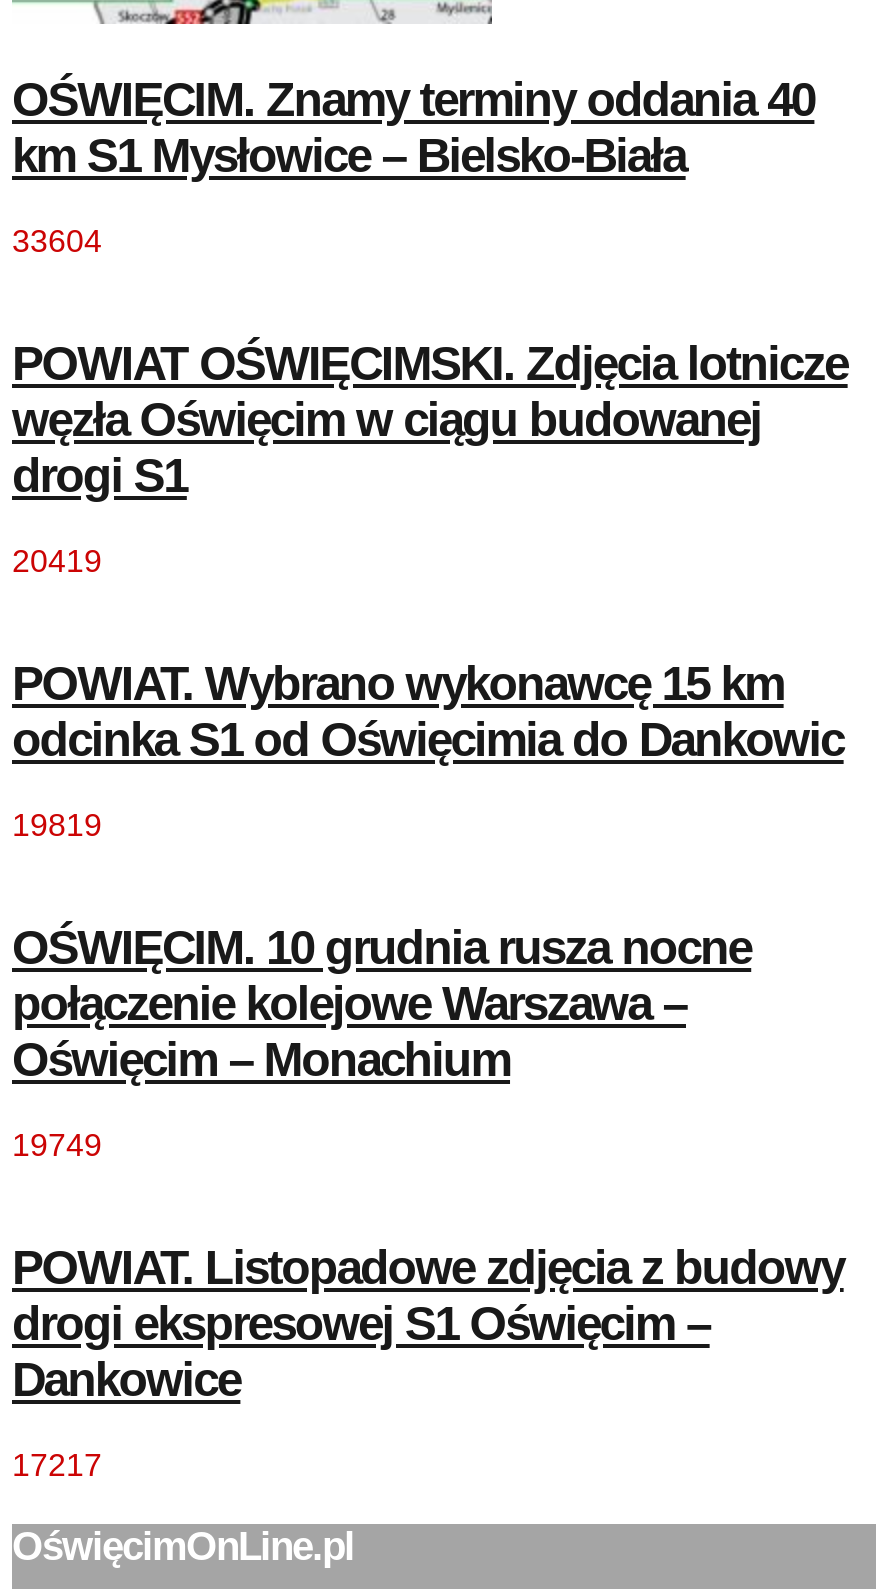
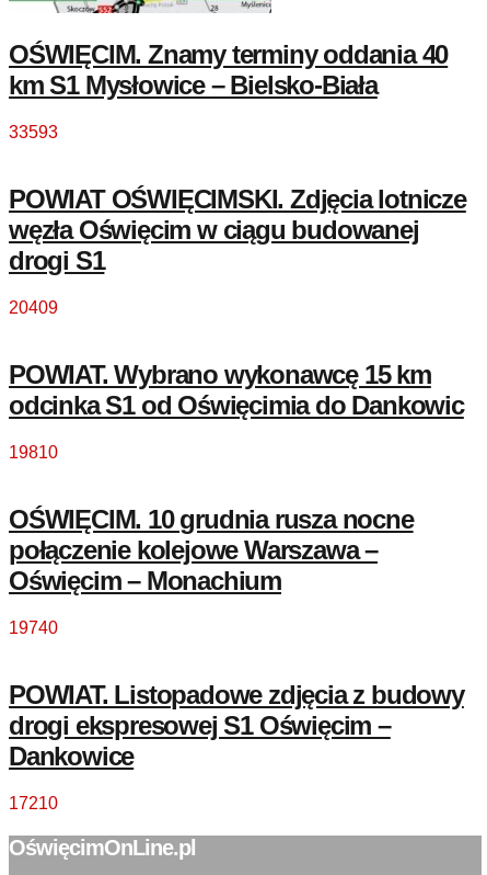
- 33604
+ 33593

- 20419
+ 20409

- 19819
+ 19810

- 19749
+ 19740

- 17217
+ 17210
